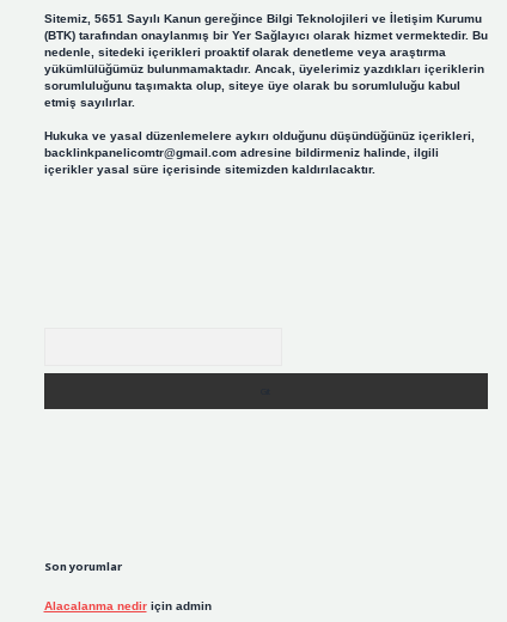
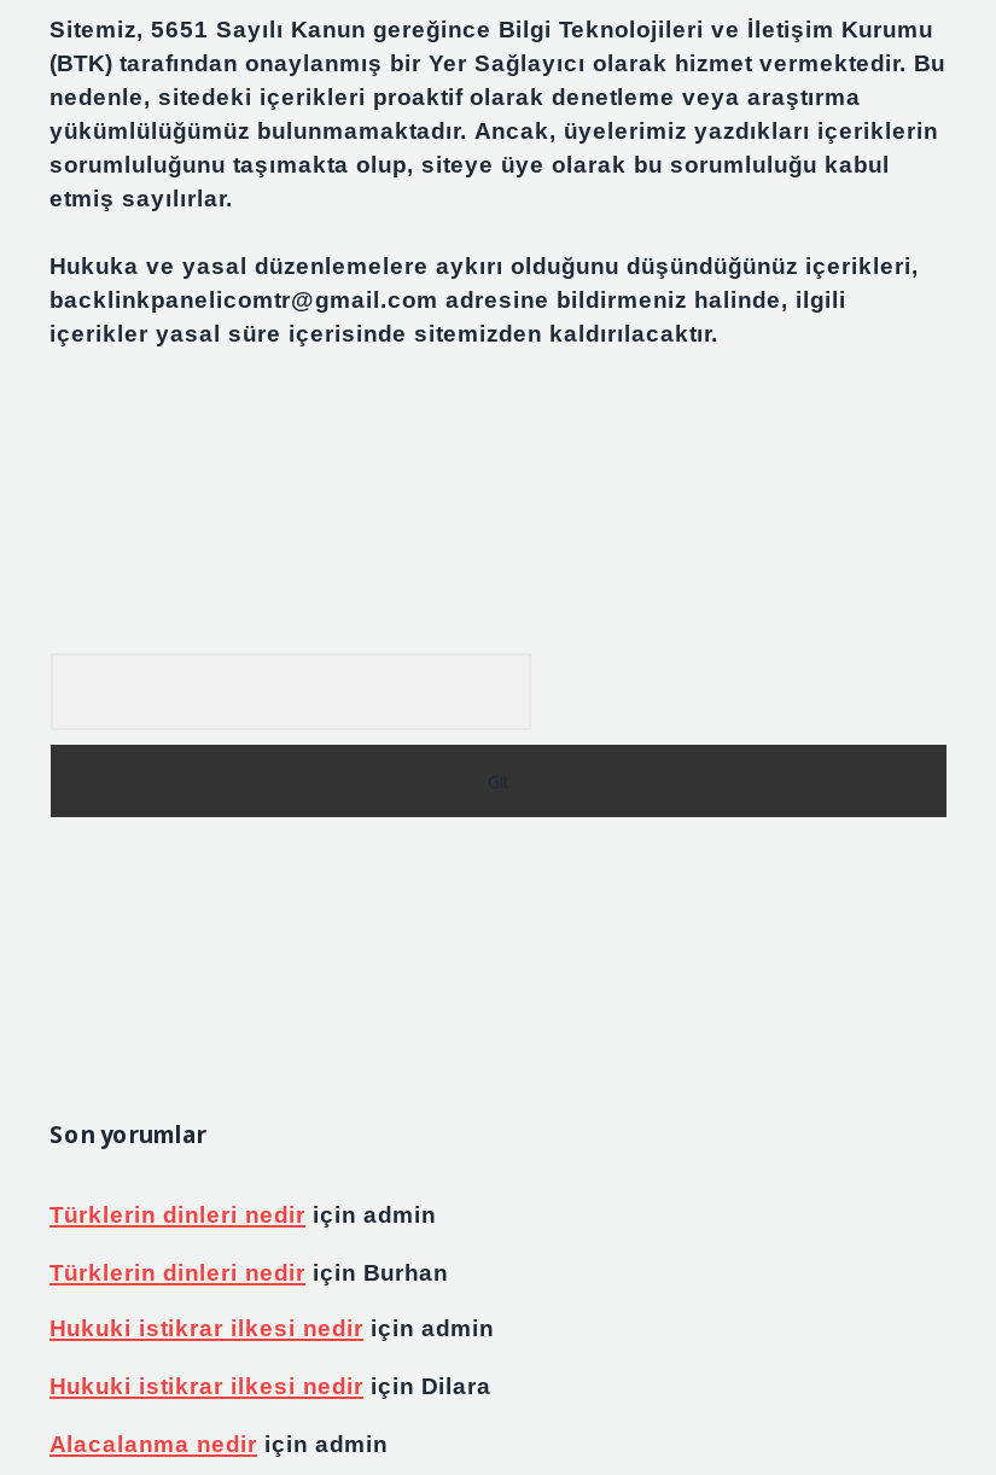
+ Türklerin dinleri nedir için admin
+ Türklerin dinleri nedir için Burhan
+ Hukuki istikrar ilkesi nedir için admin
+ Hukuki istikrar ilkesi nedir için Dilara
